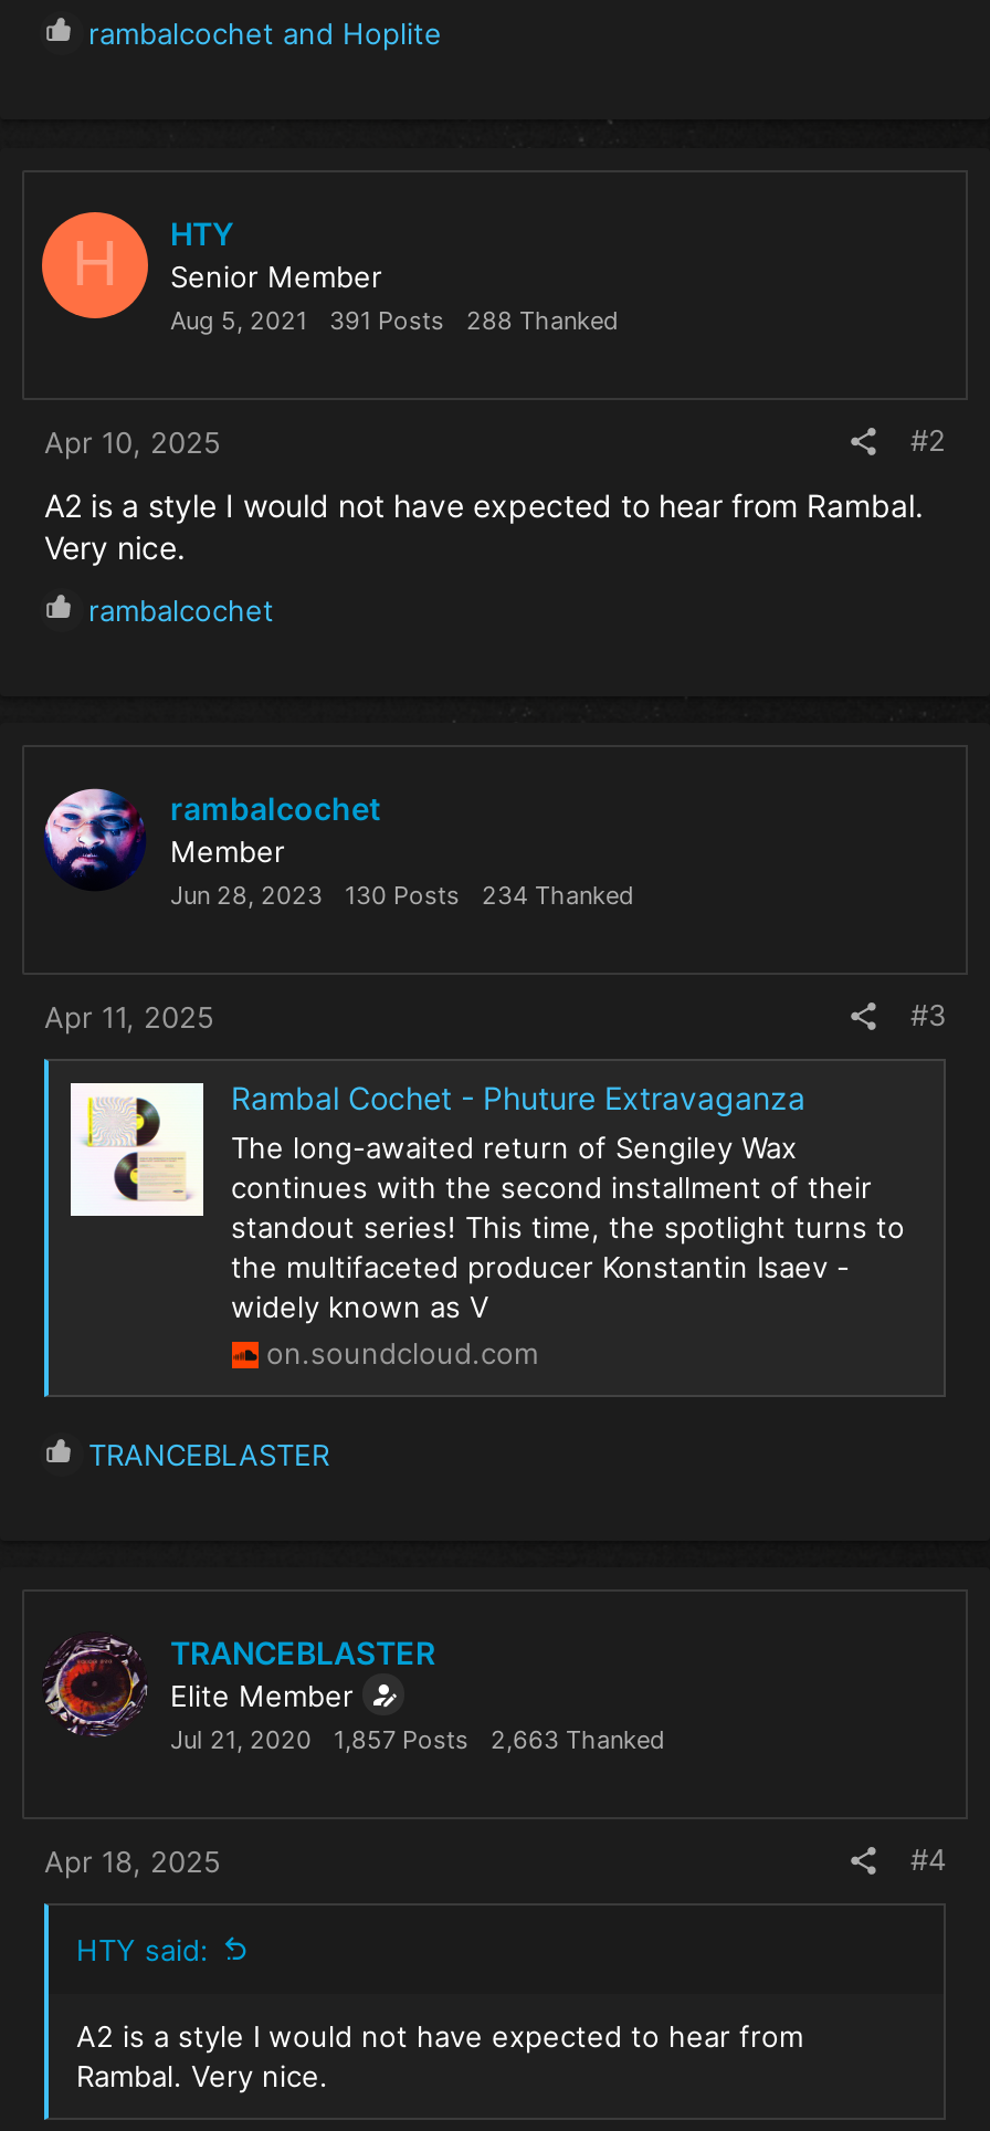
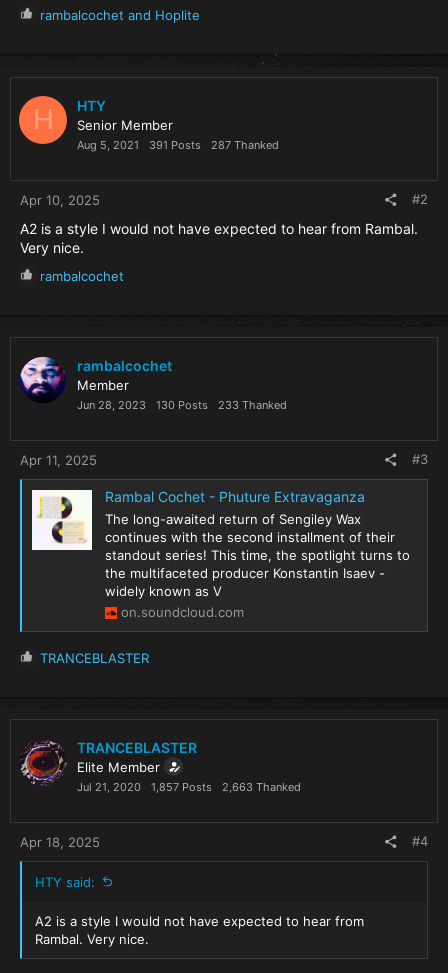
- Aug 5, 2021 391 Posts 288 Thanked
+ Aug 5, 2021 391 Posts 287 Thanked

- Jun 28, 2023 130 Posts 234 Thanked
+ Jun 28, 2023 130 Posts 233 Thanked
